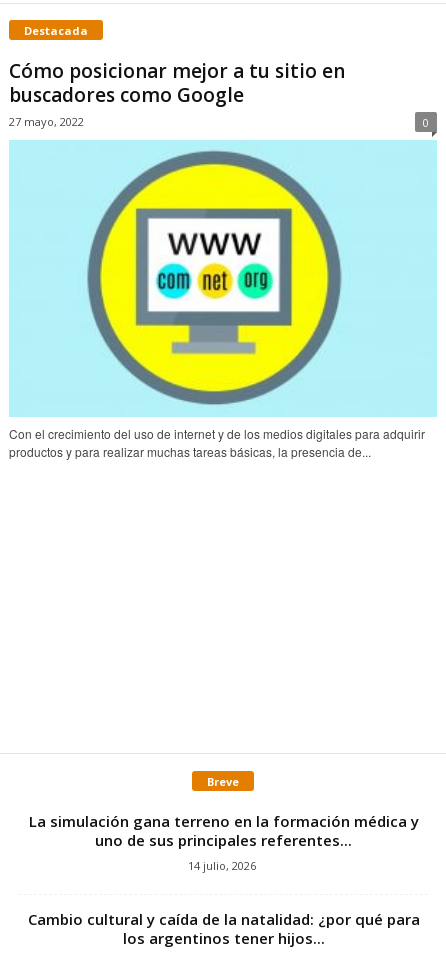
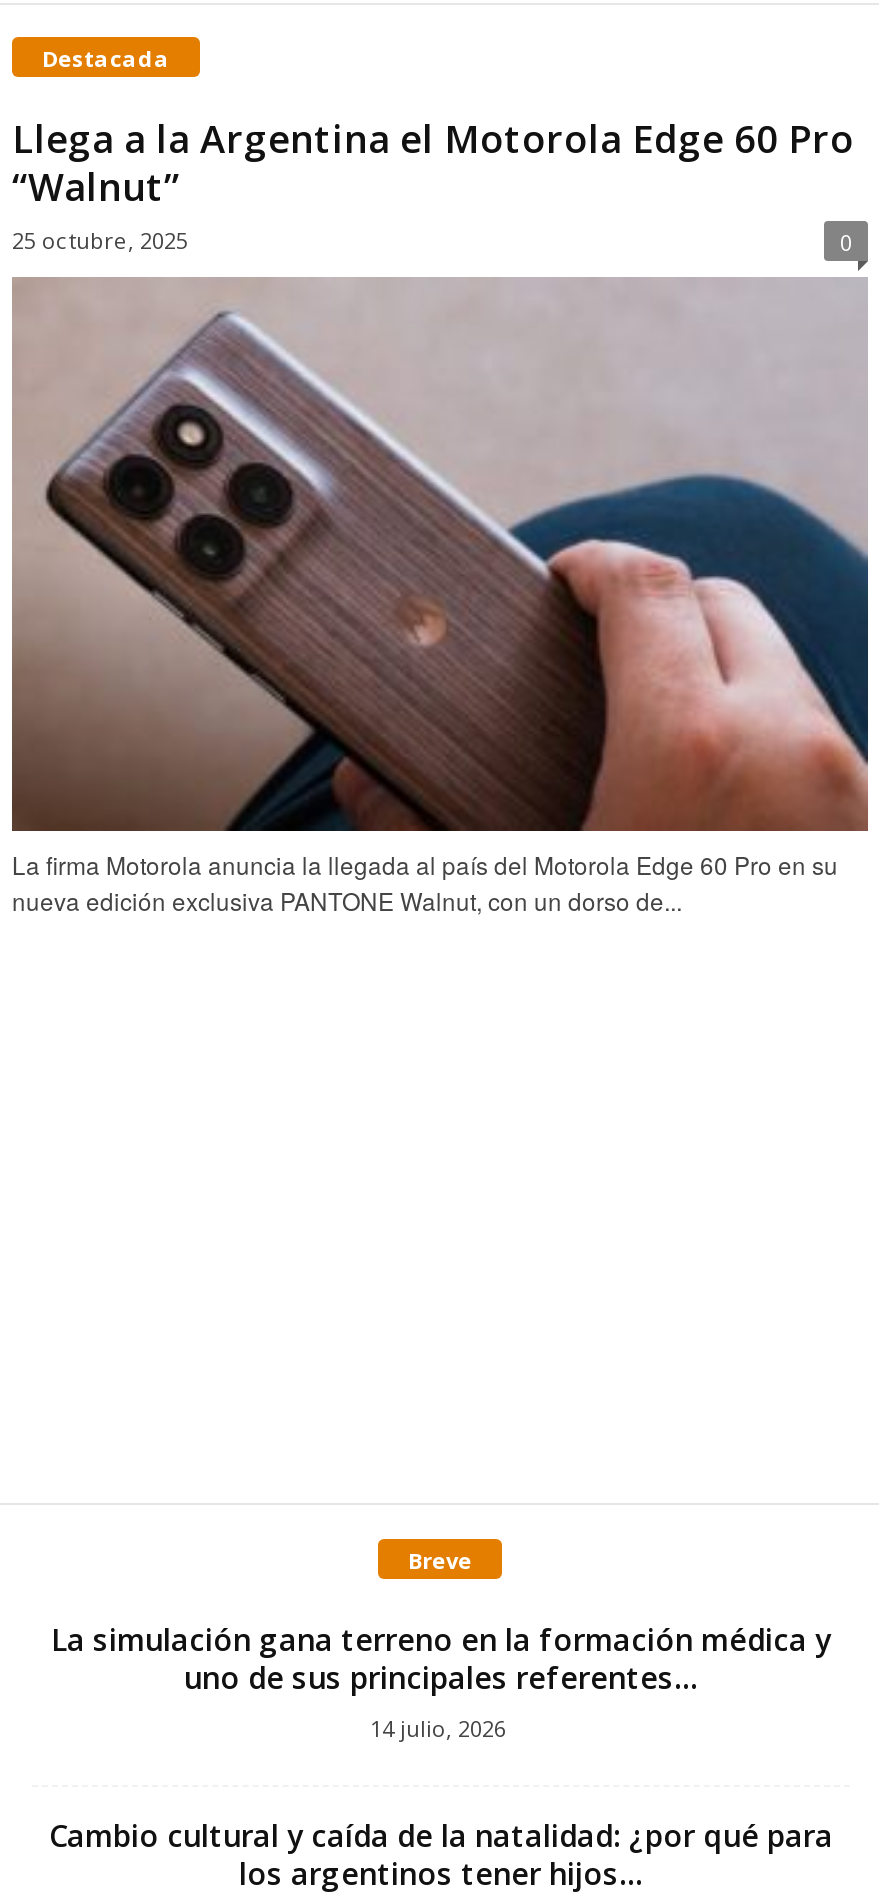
- Cómo posicionar mejor a tu sitio en
- buscadores como Google
- 27 mayo, 2022
+ Llega a la Argentina el Motorola Edge 60 Pro
+ “Walnut”
+ 25 octubre, 2025

- [image]
- Con el crecimiento del uso de internet y de los medios digitales para adquirir
- productos y para realizar muchas tareas básicas, la presencia de...
+ [image]
+ La firma Motorola anuncia la llegada al país del Motorola Edge 60 Pro en su
+ nueva edición exclusiva PANTONE Walnut, con un dorso de...
